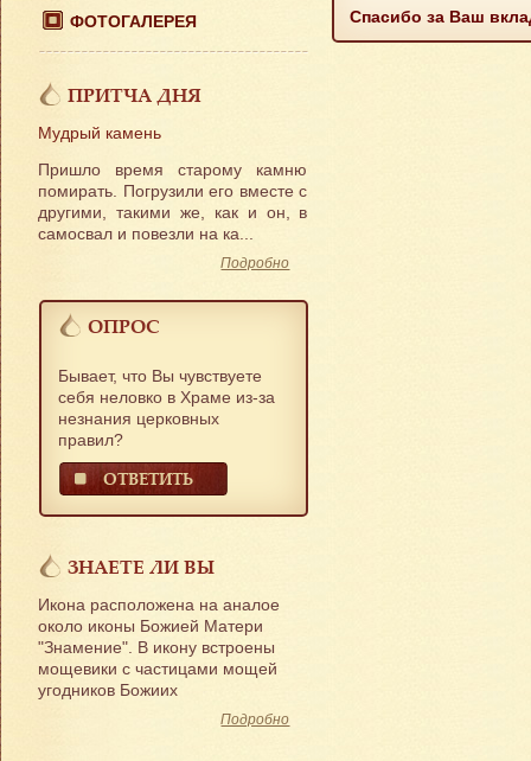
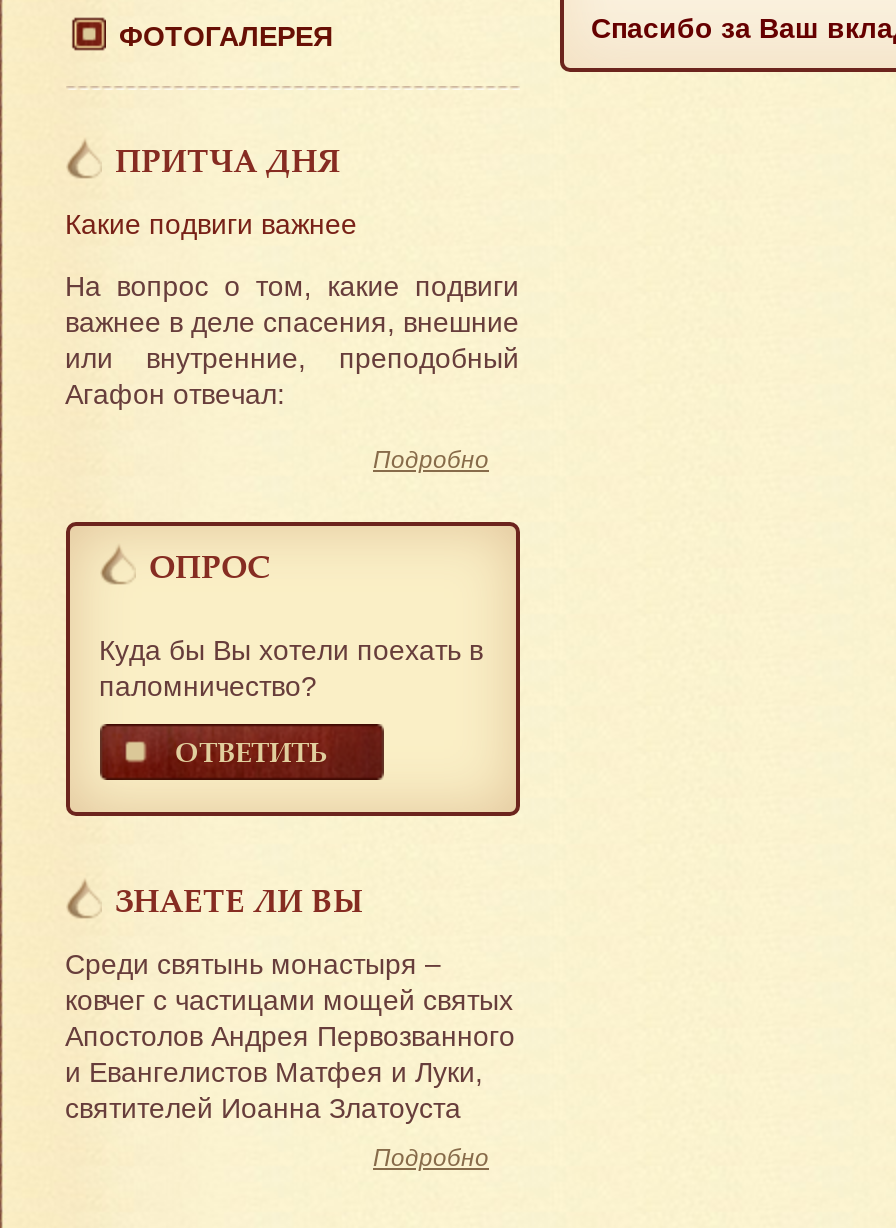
- Мудрый камень
+ Какие подвиги важнее

- Пришло время старому камню
- помирать. Погрузили его вместе с
- другими, такими же, как и он, в
- самосвал и повезли на ка...
+ На вопрос о том, какие подвиги
+ важнее в деле спасения, внешние
+ или внутренние, преподобный
+ Агафон отвечал:

- Бывает, что Вы чувствуете
- себя неловко в Храме из-за
- незнания церковных
- правил?
+ Куда бы Вы хотели поехать в
+ паломничество?

- Икона расположена на аналое
- около иконы Божией Матери
- "Знамение". В икону встроены
- мощевики с частицами мощей
- угодников Божиих
+ Среди святынь монастыря –
+ ковчег с частицами мощей святых
+ Апостолов Андрея Первозванного
+ и Евангелистов Матфея и Луки,
+ святителей Иоанна Златоуста
